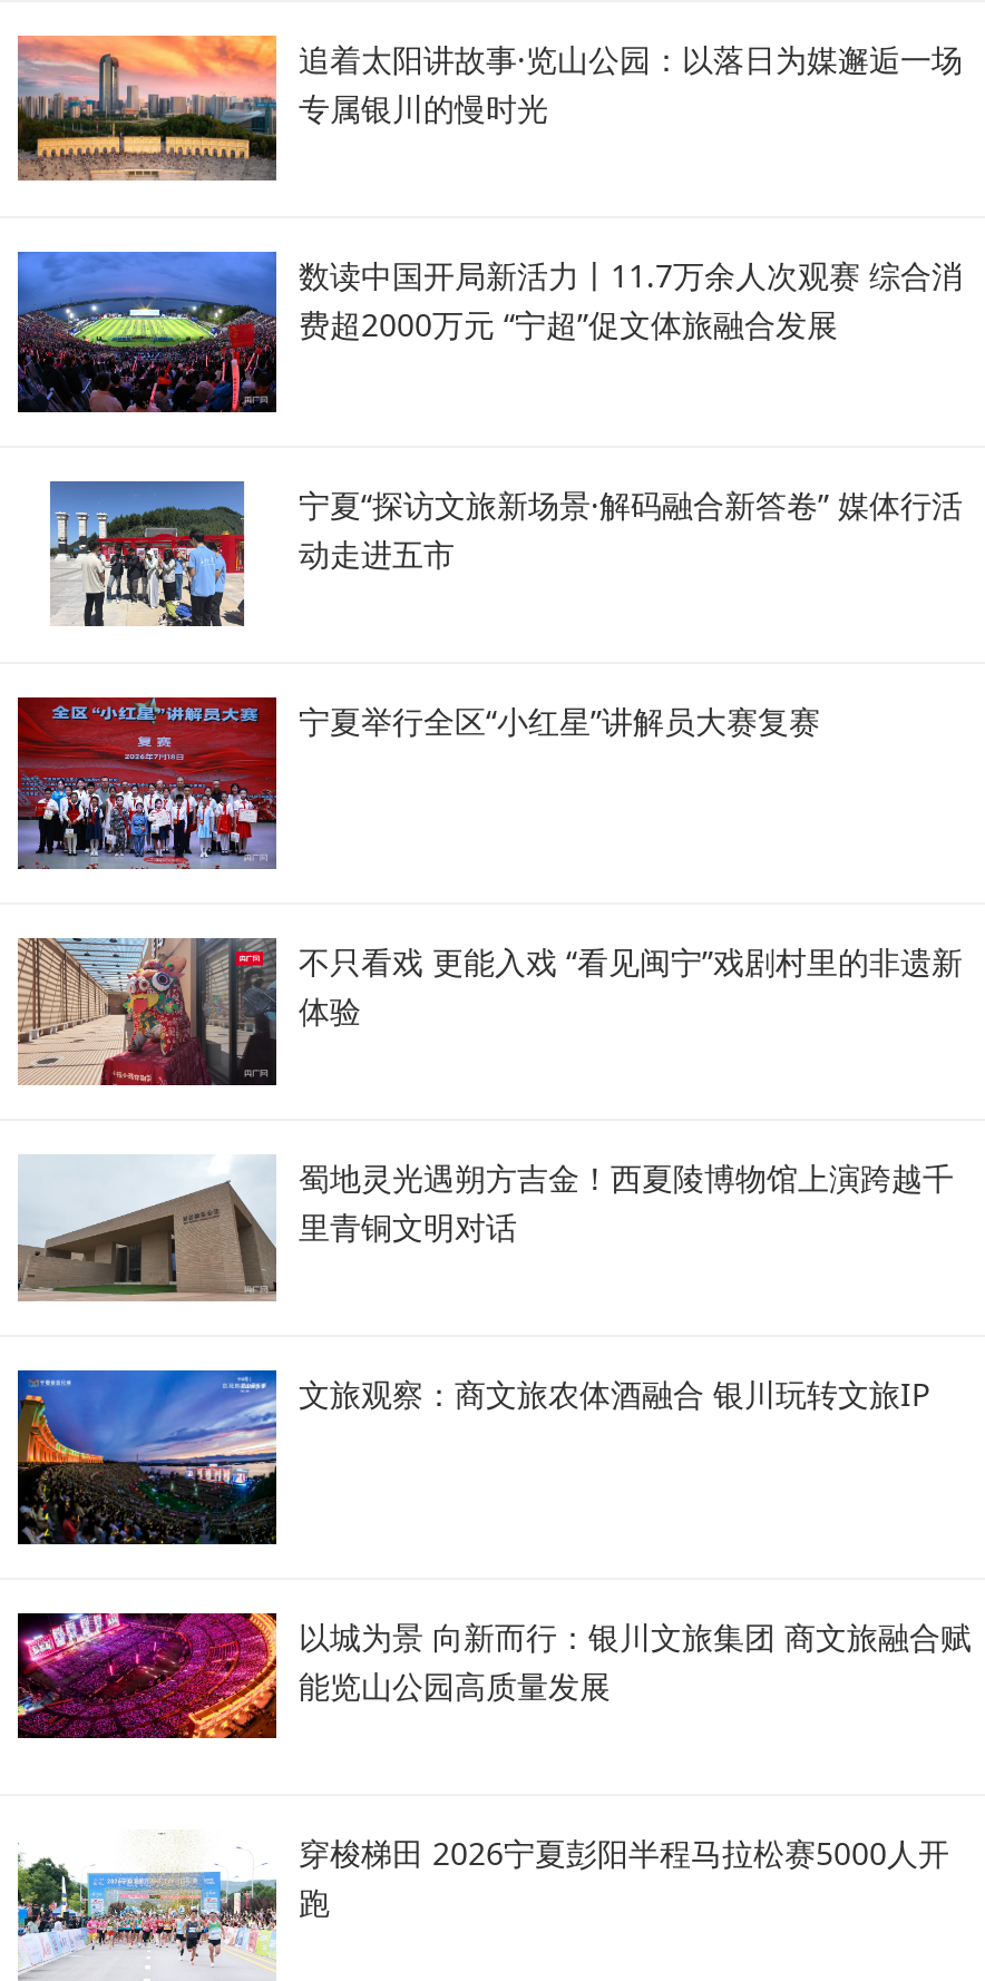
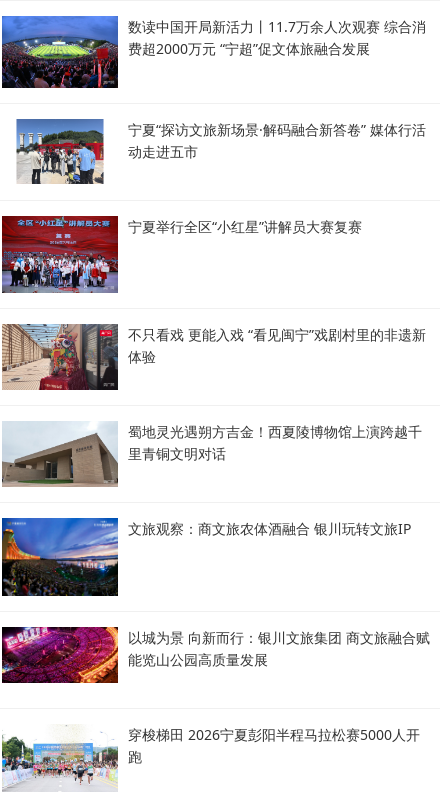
- [image]
- 追着太阳讲故事·览山公园：以落日为媒邂逅一场
- 专属银川的慢时光
